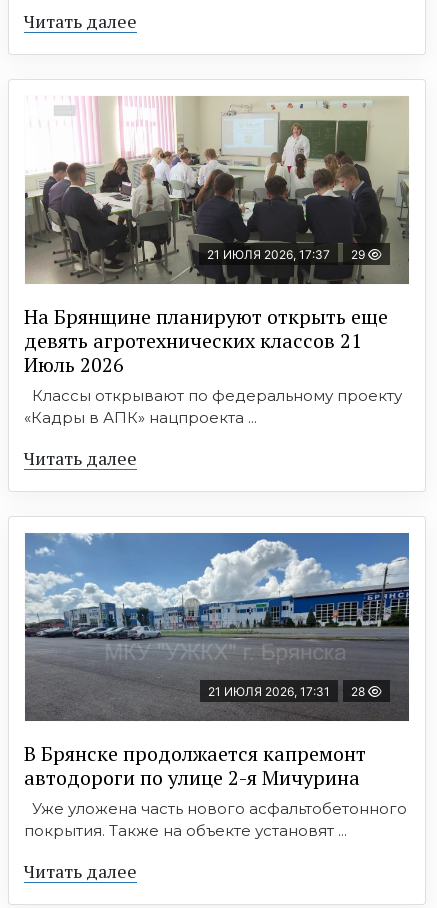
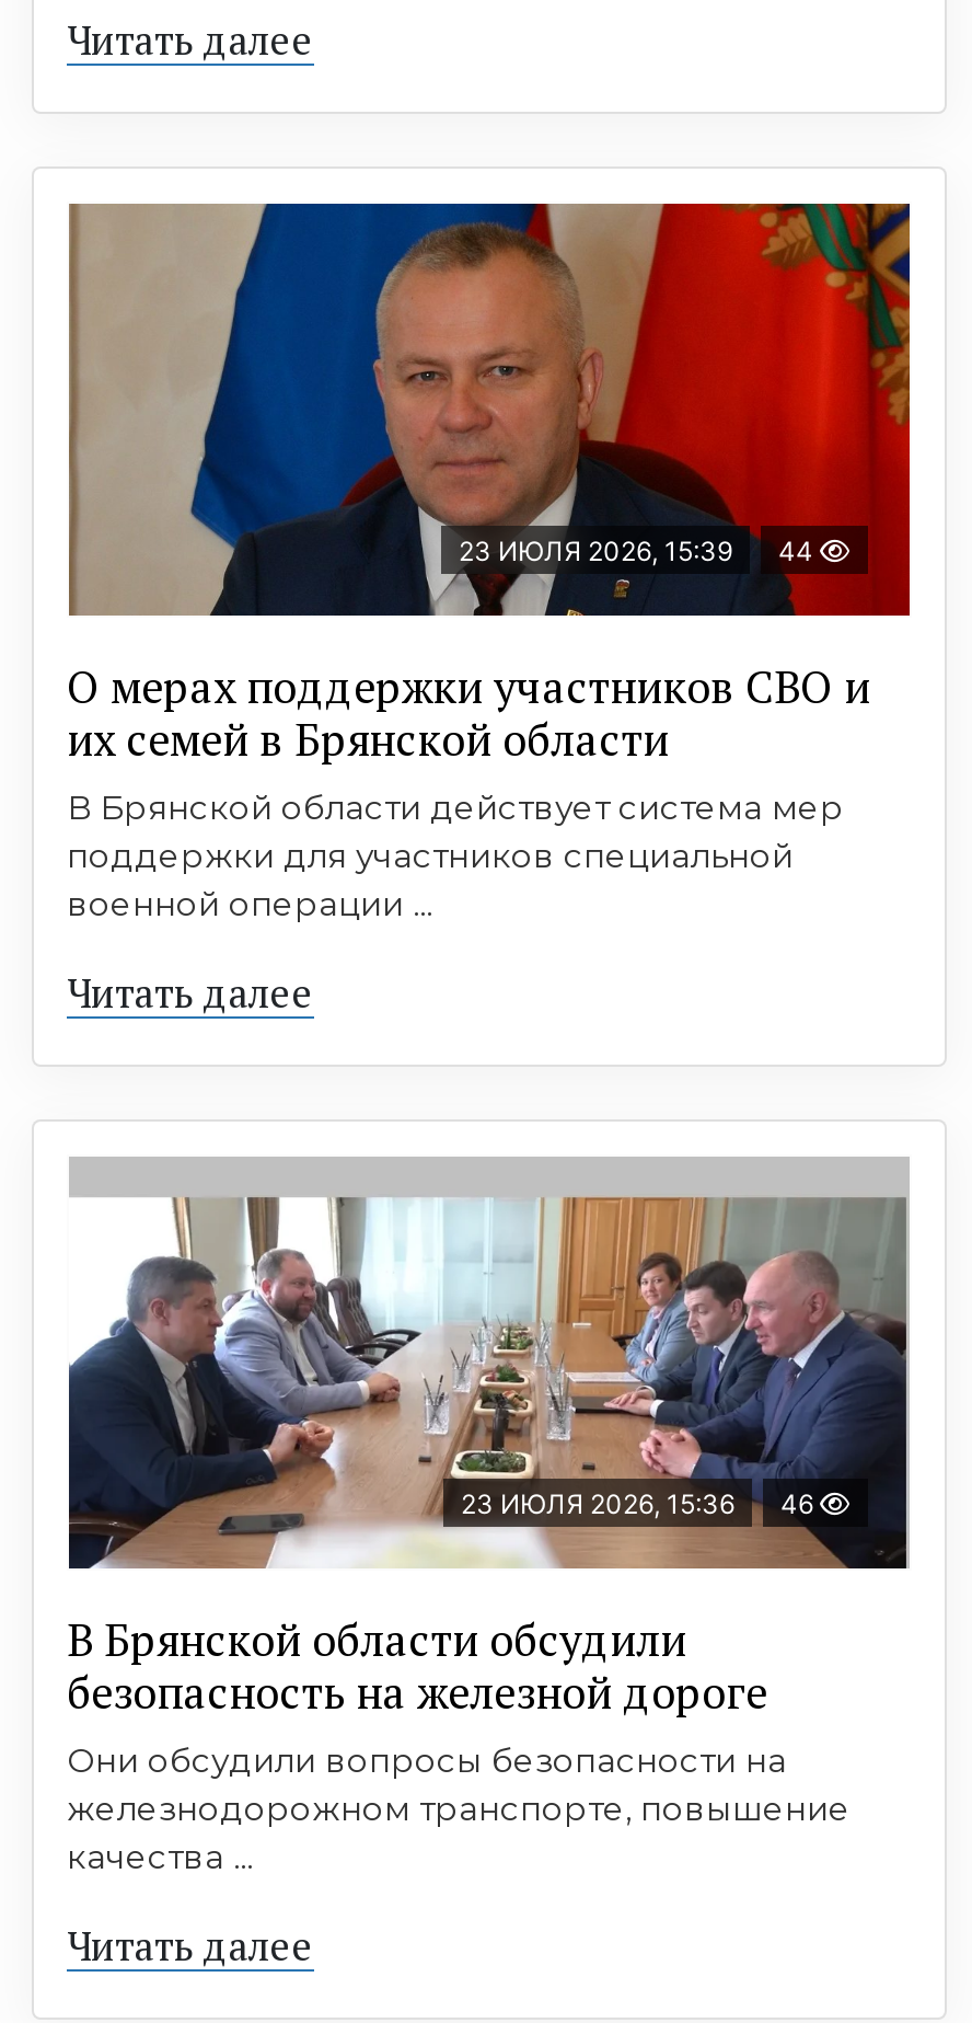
- [image]
- 21 ИЮЛЯ 2026, 17:37
- 29
+ [image]
+ 23 ИЮЛЯ 2026, 15:39
+ 44

- На Брянщине планируют открыть еще
- девять агротехнических классов 21
- Июль 2026
- Классы открывают по федеральному проекту
- «Кадры в АПК» нацпроекта ...
+ О мерах поддержки участников СВО и
+ их семей в Брянской области
+ В Брянской области действует система мер
+ поддержки для участников специальной
+ военной операции ...

- [image]
- 21 ИЮЛЯ 2026, 17:31
- 28
+ [image]
+ 23 ИЮЛЯ 2026, 15:36
+ 46

- В Брянске продолжается капремонт
- автодороги по улице 2-я Мичурина
- Уже уложена часть нового асфальтобетонного
- покрытия. Также на объекте установят ...
+ В Брянской области обсудили
+ безопасность на железной дороге
+ Они обсудили вопросы безопасности на
+ железнодорожном транспорте, повышение
+ качества ...
